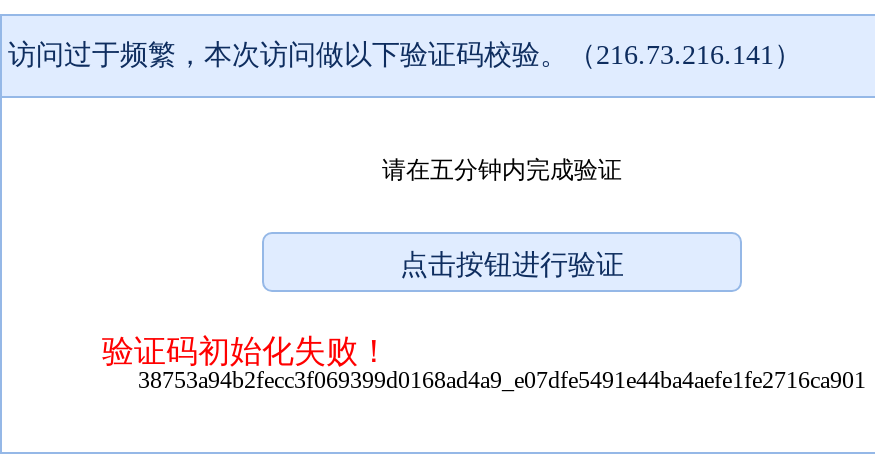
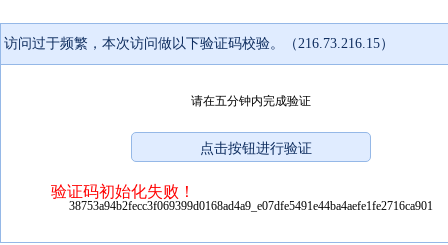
- 访问过于频繁，本次访问做以下验证码校验。（216.73.216.141）
+ 访问过于频繁，本次访问做以下验证码校验。（216.73.216.15）
